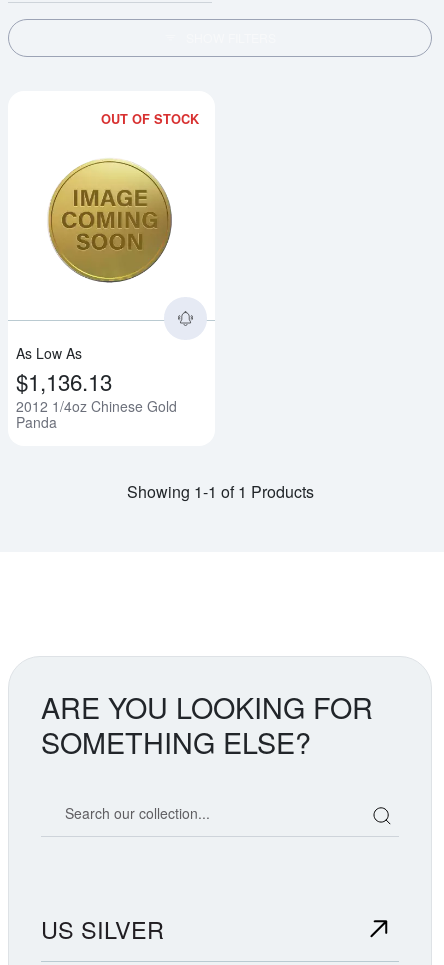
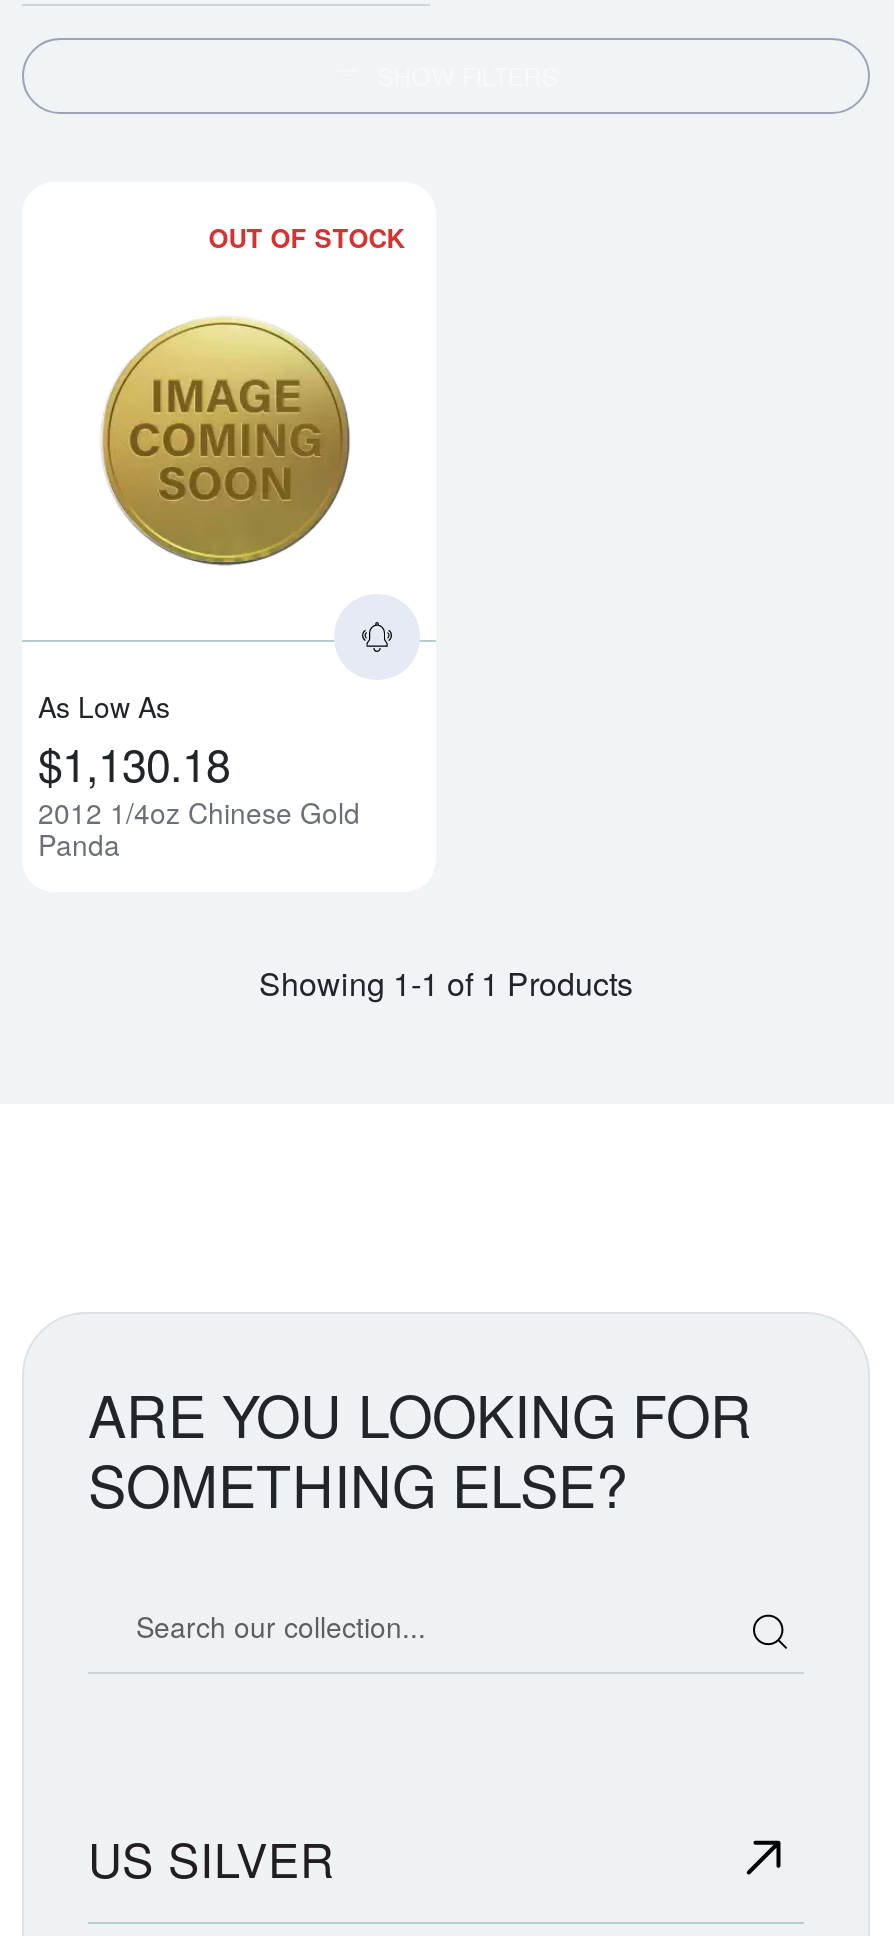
- $1,136.13
+ $1,130.18
